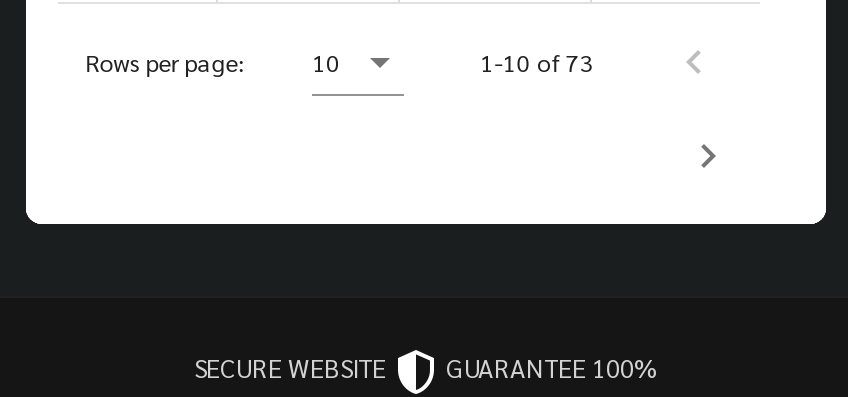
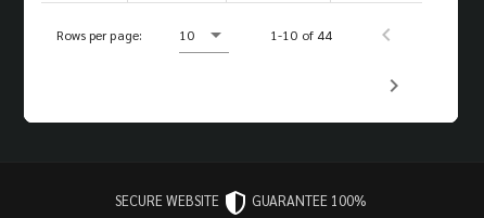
- 1-10 of 73
+ 1-10 of 44
